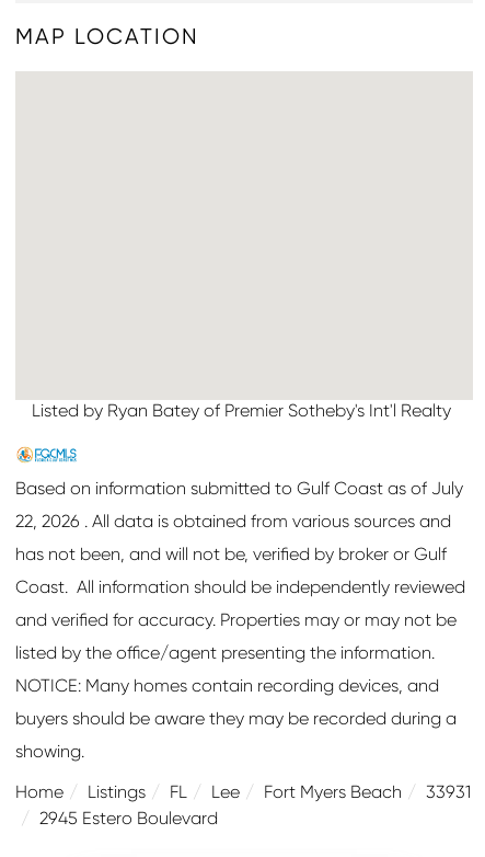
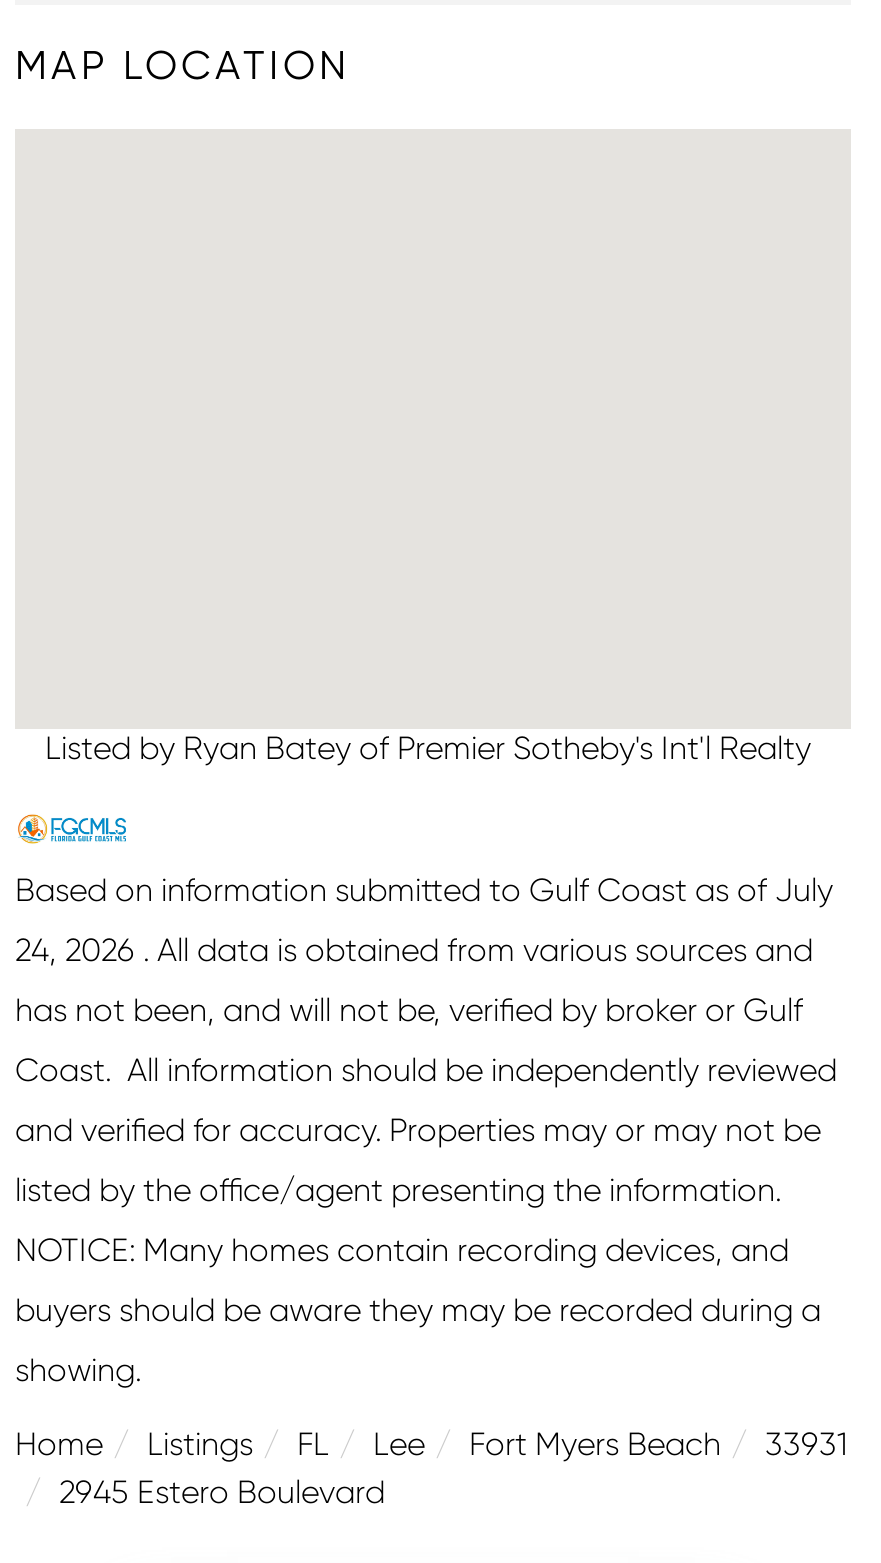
- 22, 2026 . All data is obtained from various sources and
+ 24, 2026 . All data is obtained from various sources and
